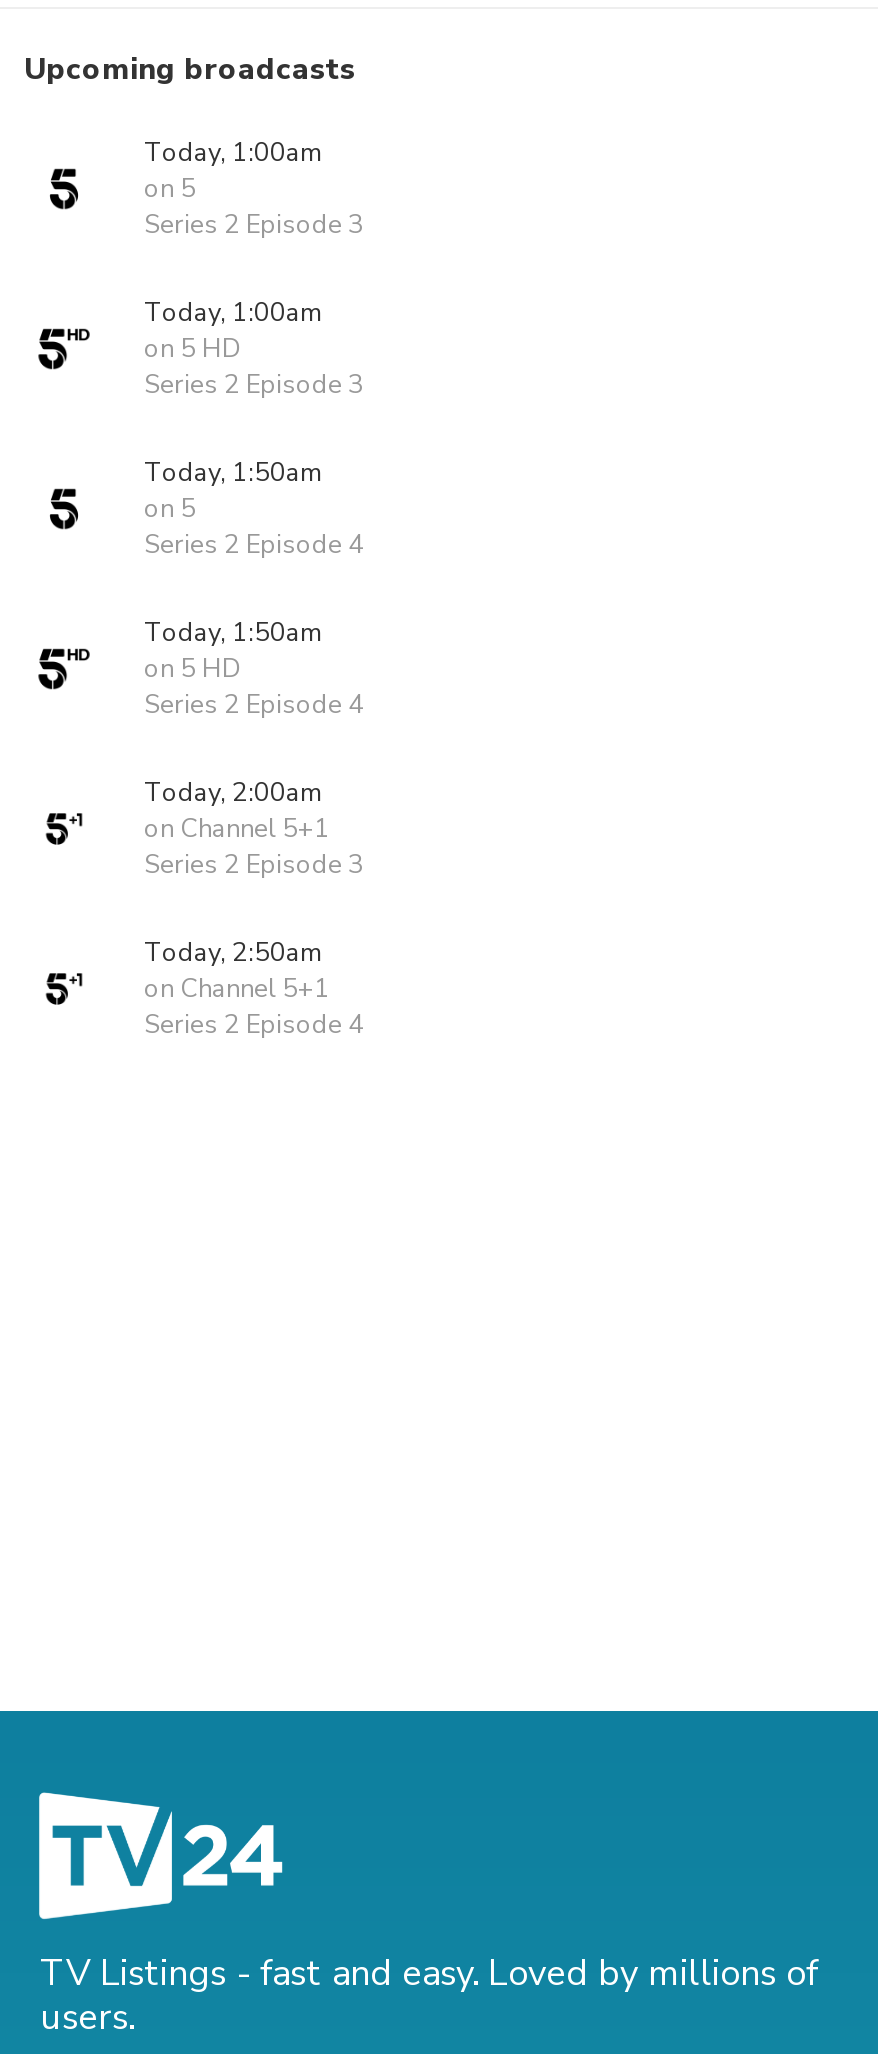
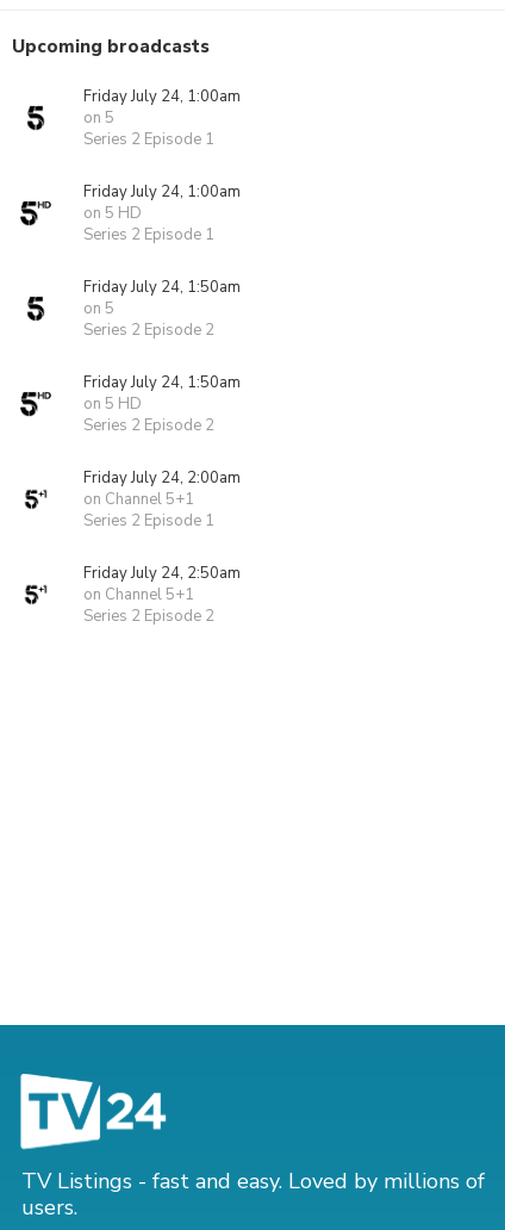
- Today, 1:00am
+ Friday July 24, 1:00am

- Series 2 Episode 3
+ Series 2 Episode 1

- Today, 1:00am
+ Friday July 24, 1:00am

- Series 2 Episode 3
+ Series 2 Episode 1

- Today, 1:50am
+ Friday July 24, 1:50am

- Series 2 Episode 4
+ Series 2 Episode 2

- Today, 1:50am
+ Friday July 24, 1:50am

- Series 2 Episode 4
+ Series 2 Episode 2

- Today, 2:00am
+ Friday July 24, 2:00am

- Series 2 Episode 3
+ Series 2 Episode 1

- Today, 2:50am
+ Friday July 24, 2:50am

- Series 2 Episode 4
+ Series 2 Episode 2
